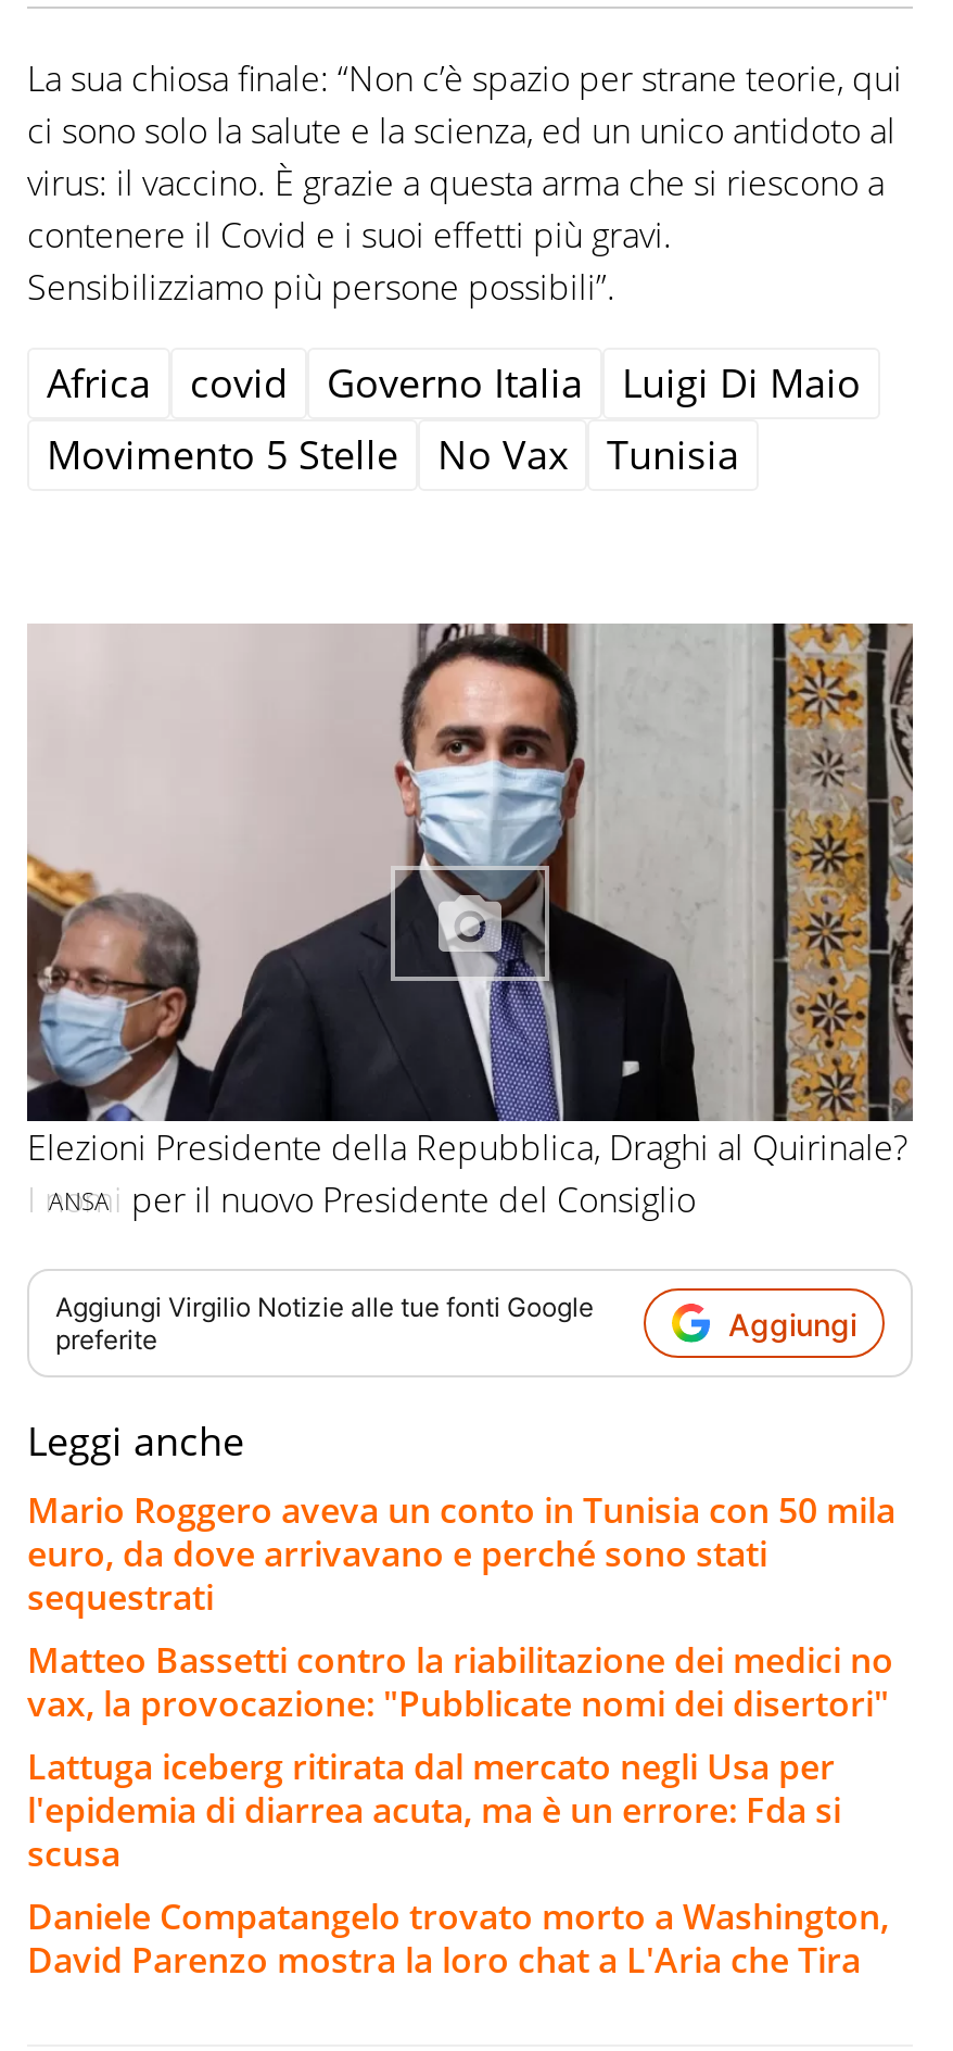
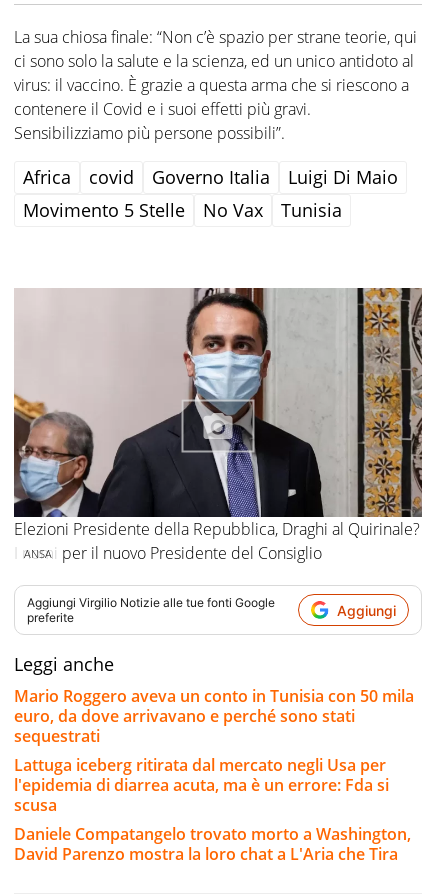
- Matteo Bassetti contro la riabilitazione dei medici no
- vax, la provocazione: "Pubblicate nomi dei disertori"
